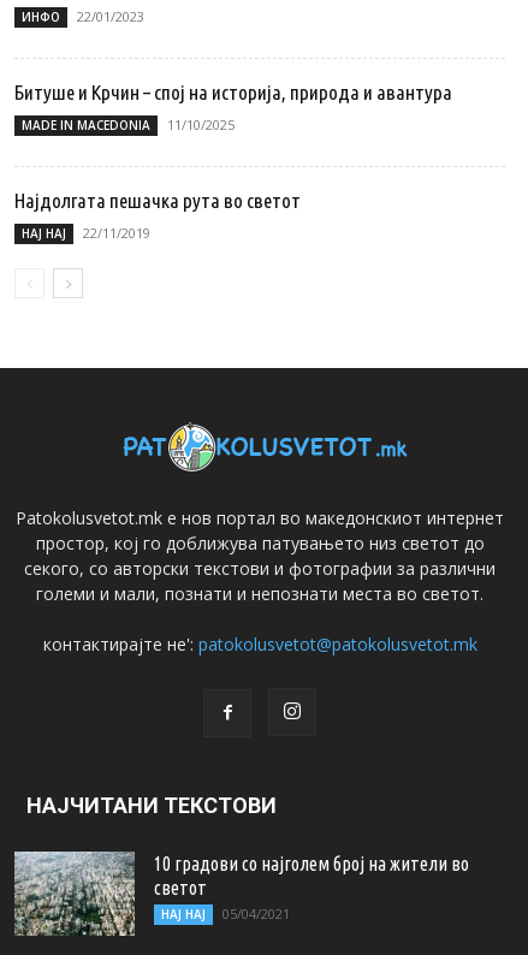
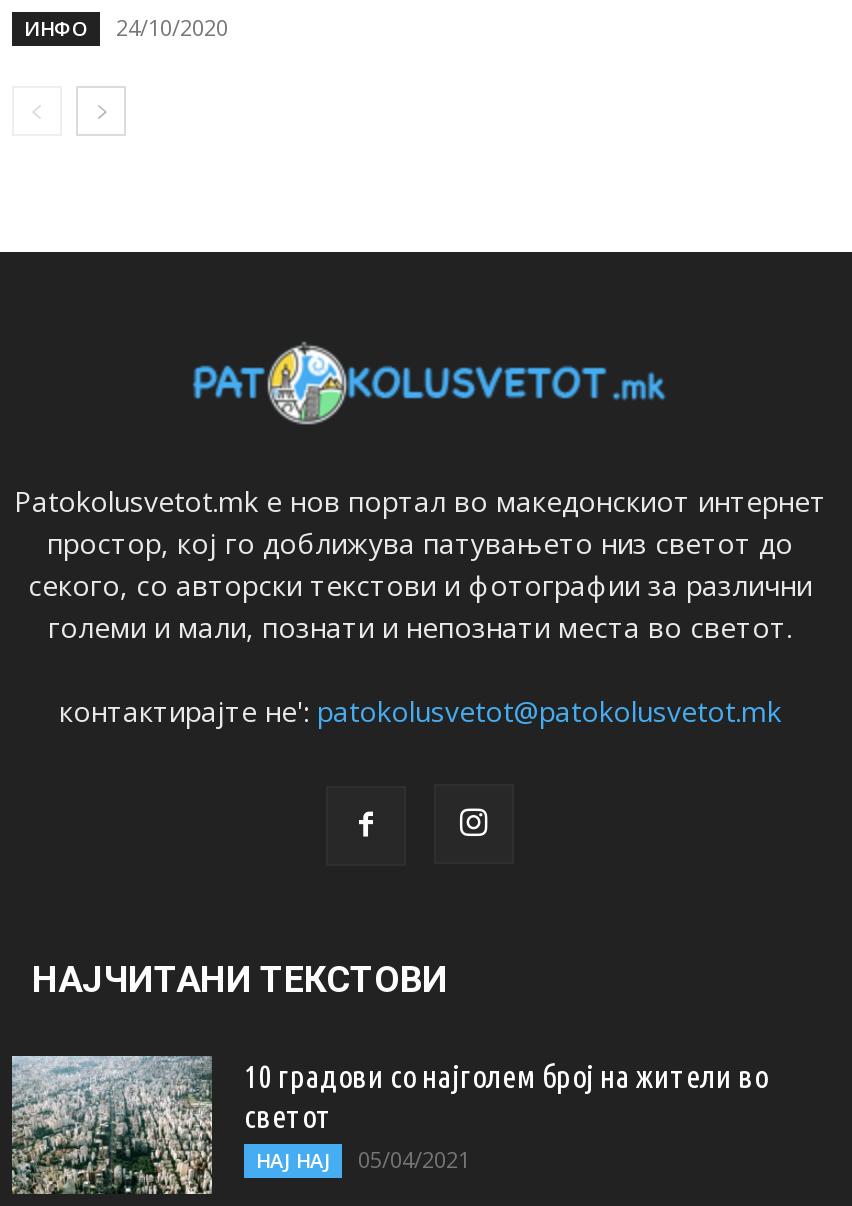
- 22/01/2023
- Битуше и Крчин – спој на историја, природа и авантура
- MADE IN MACEDONIA
- 11/10/2025
- Најдолгата пешачка рута во светот
- НАЈ НАЈ
- 22/11/2019
+ 24/10/2020
